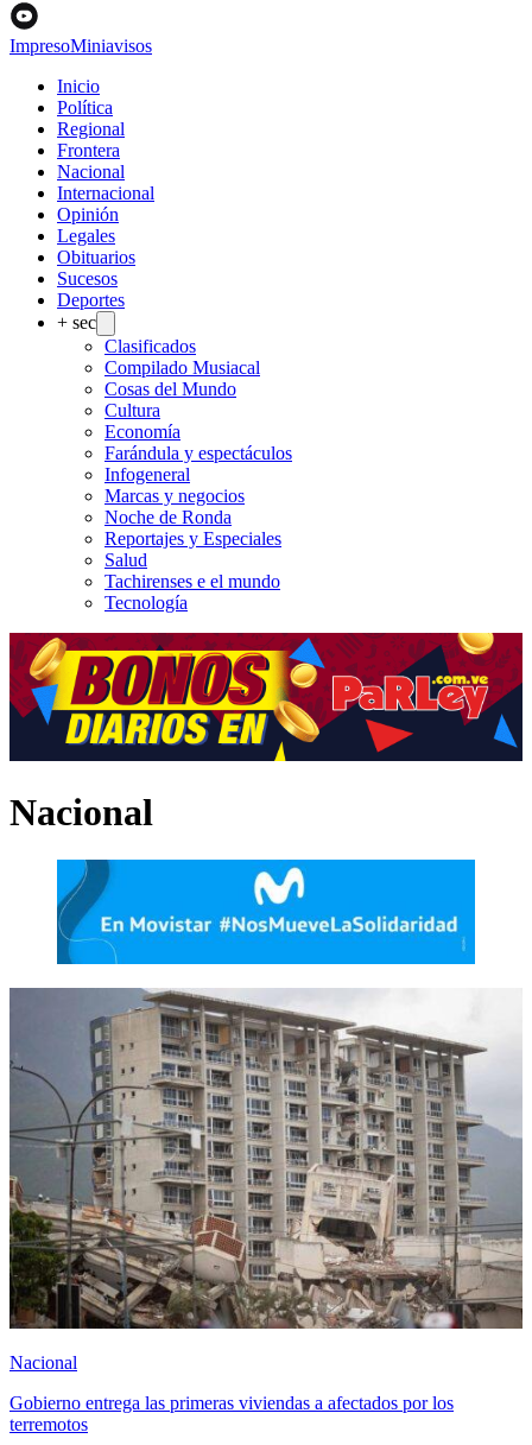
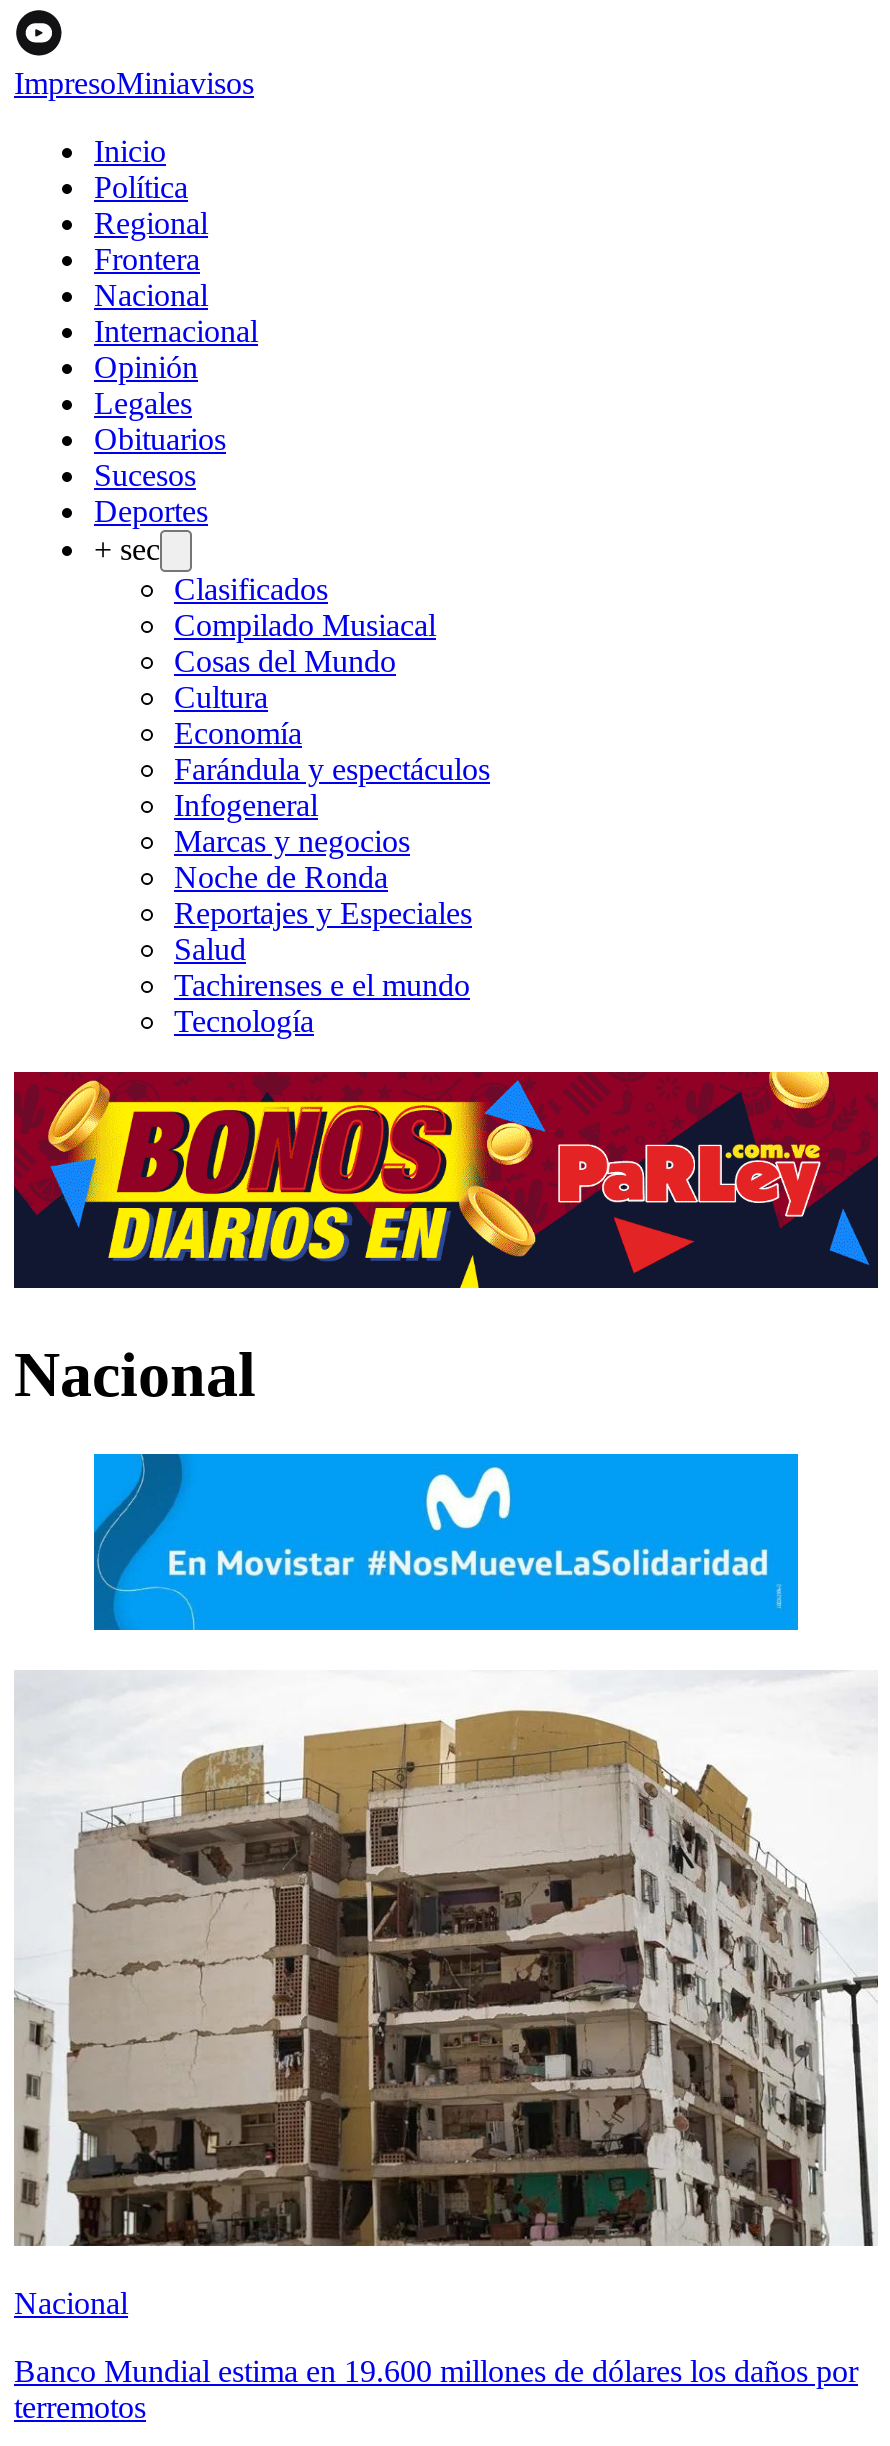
- [image]
+ [image]

- Gobierno entrega las primeras viviendas a afectados por los
+ Banco Mundial estima en 19.600 millones de dólares los daños por
